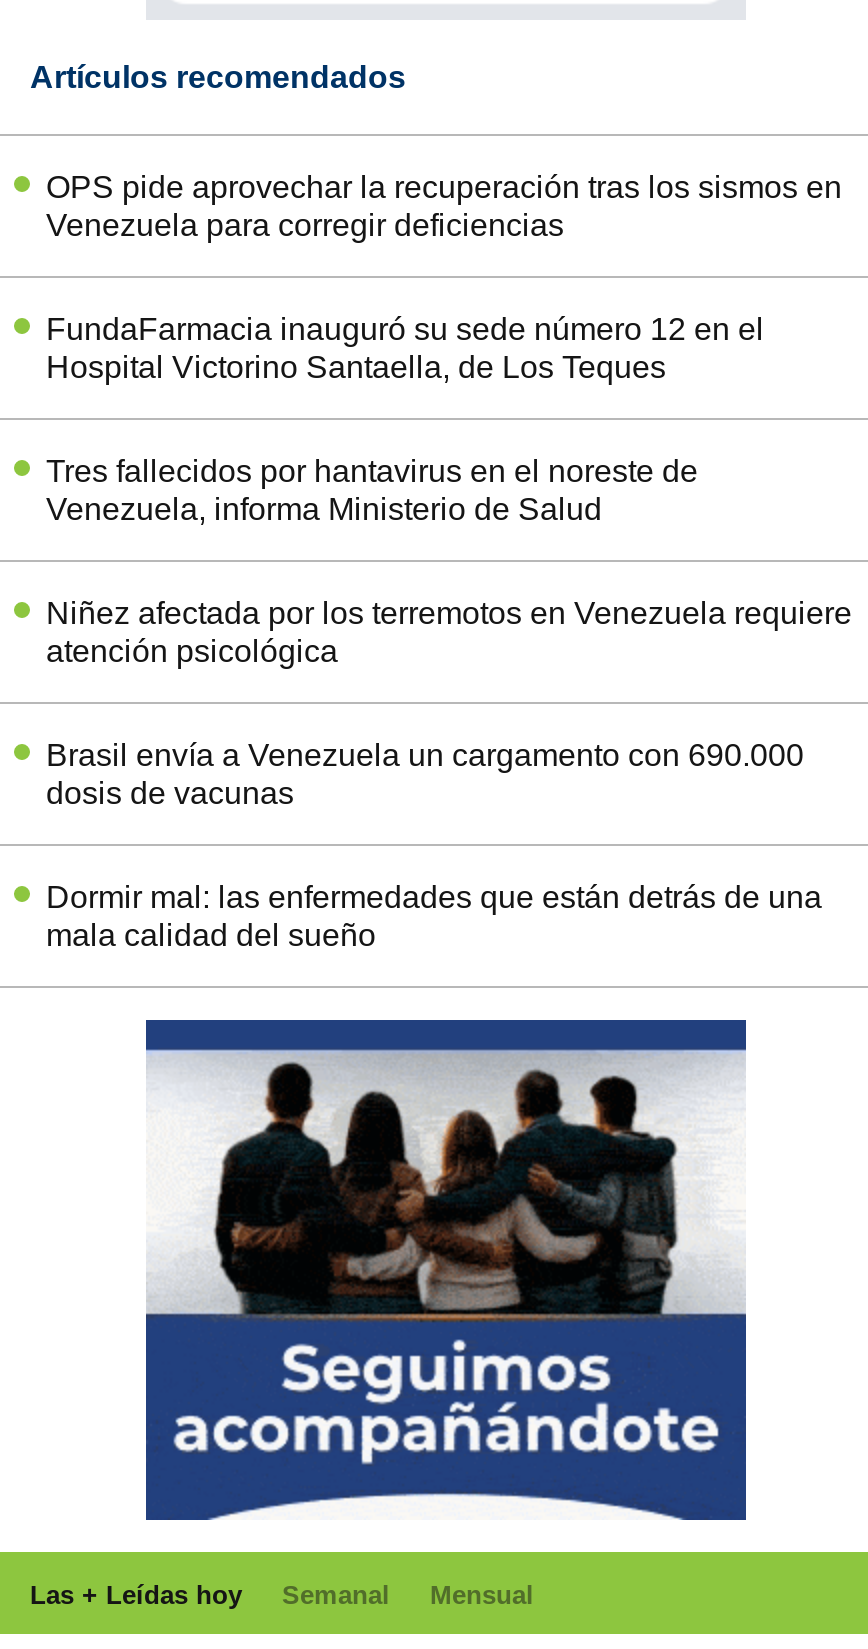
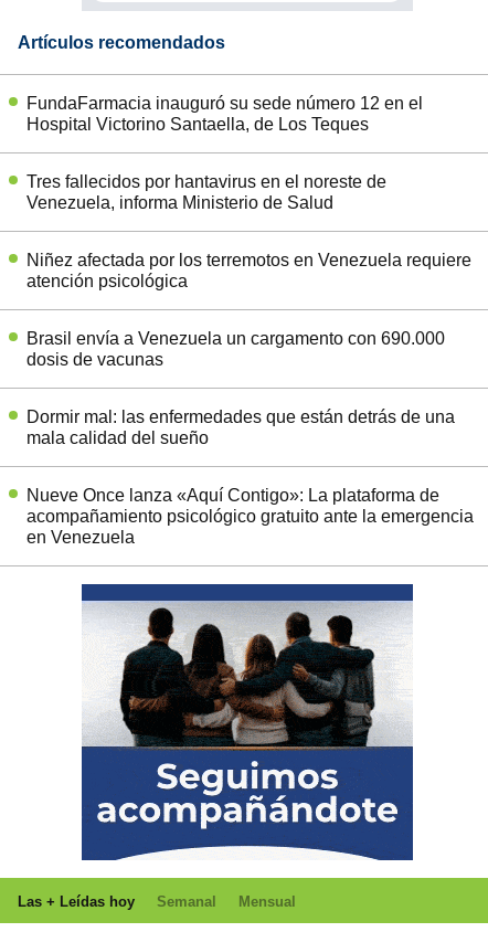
- OPS pide aprovechar la recuperación tras los sismos en
- Venezuela para corregir deficiencias

moved up: FundaFarmacia inauguró su sede número 12 en el | Hospital Victorino Santaella, de Los Teques | Tres fallecidos por hantavirus en el noreste de | ... | Dormir mal: las enfermedades que están detrás de una | mala calidad del sueño

+ Nueve Once lanza «Aquí Contigo»: La plataforma de
+ acompañamiento psicológico gratuito ante la emergencia
+ en Venezuela
